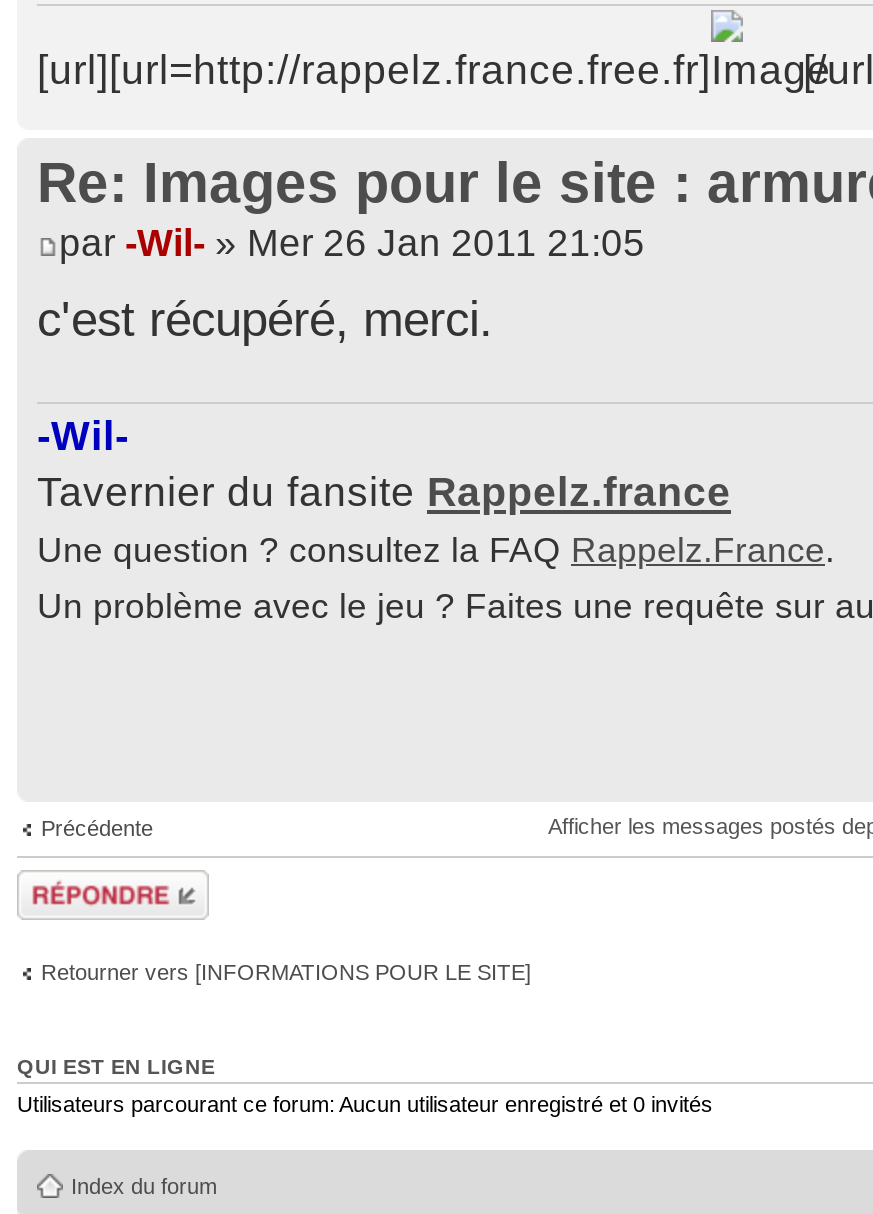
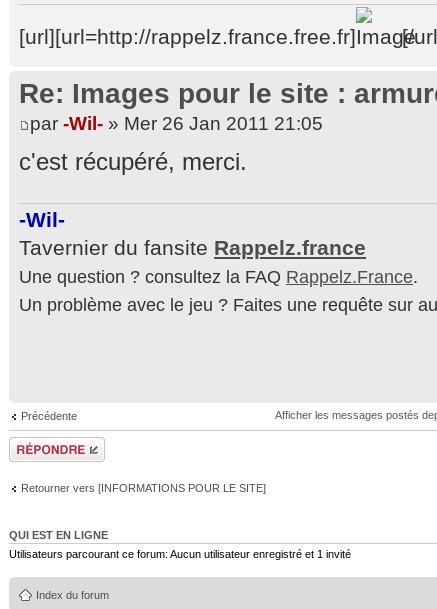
- Utilisateurs parcourant ce forum: Aucun utilisateur enregistré et 0 invités
+ Utilisateurs parcourant ce forum: Aucun utilisateur enregistré et 1 invité
